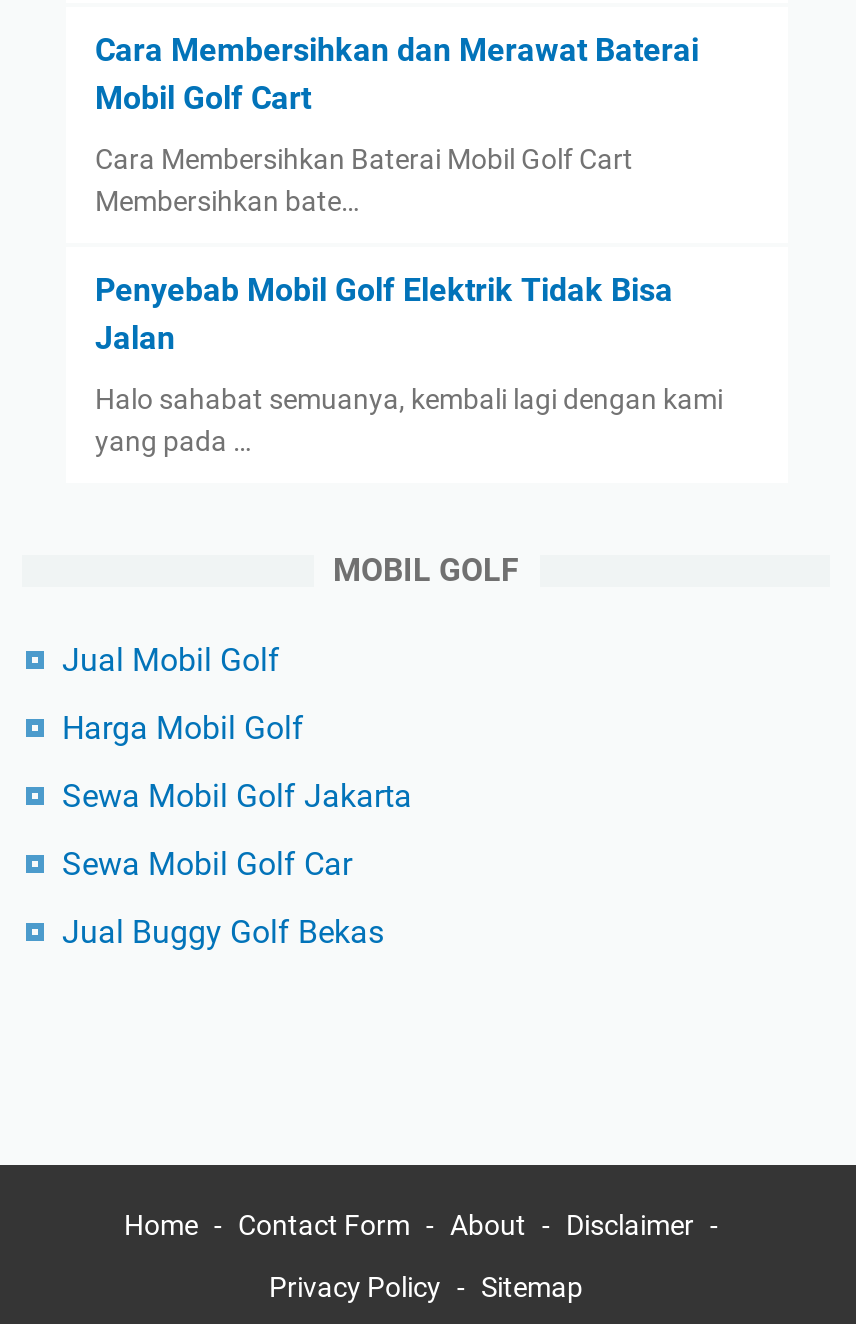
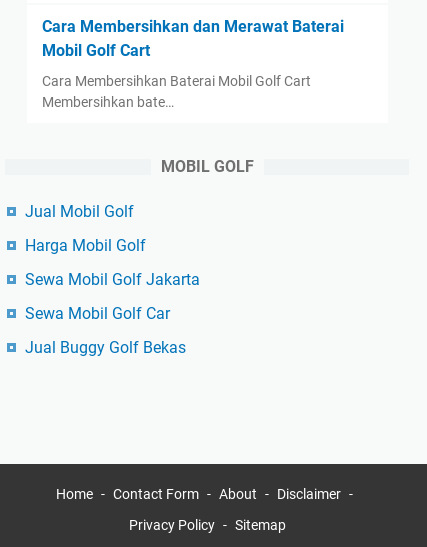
- Penyebab Mobil Golf Elektrik Tidak Bisa
- Jalan
- Halo sahabat semuanya, kembali lagi dengan kami
- yang pada …
